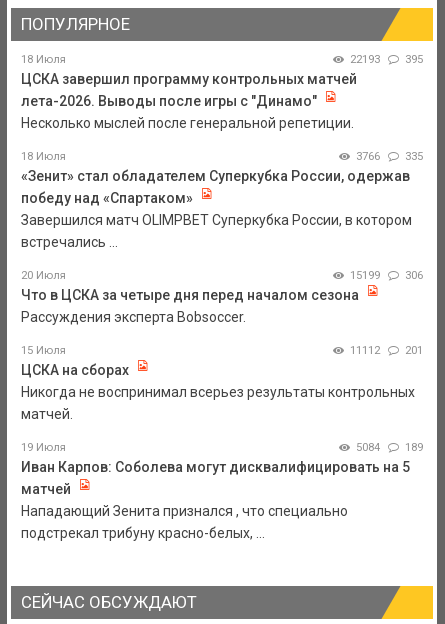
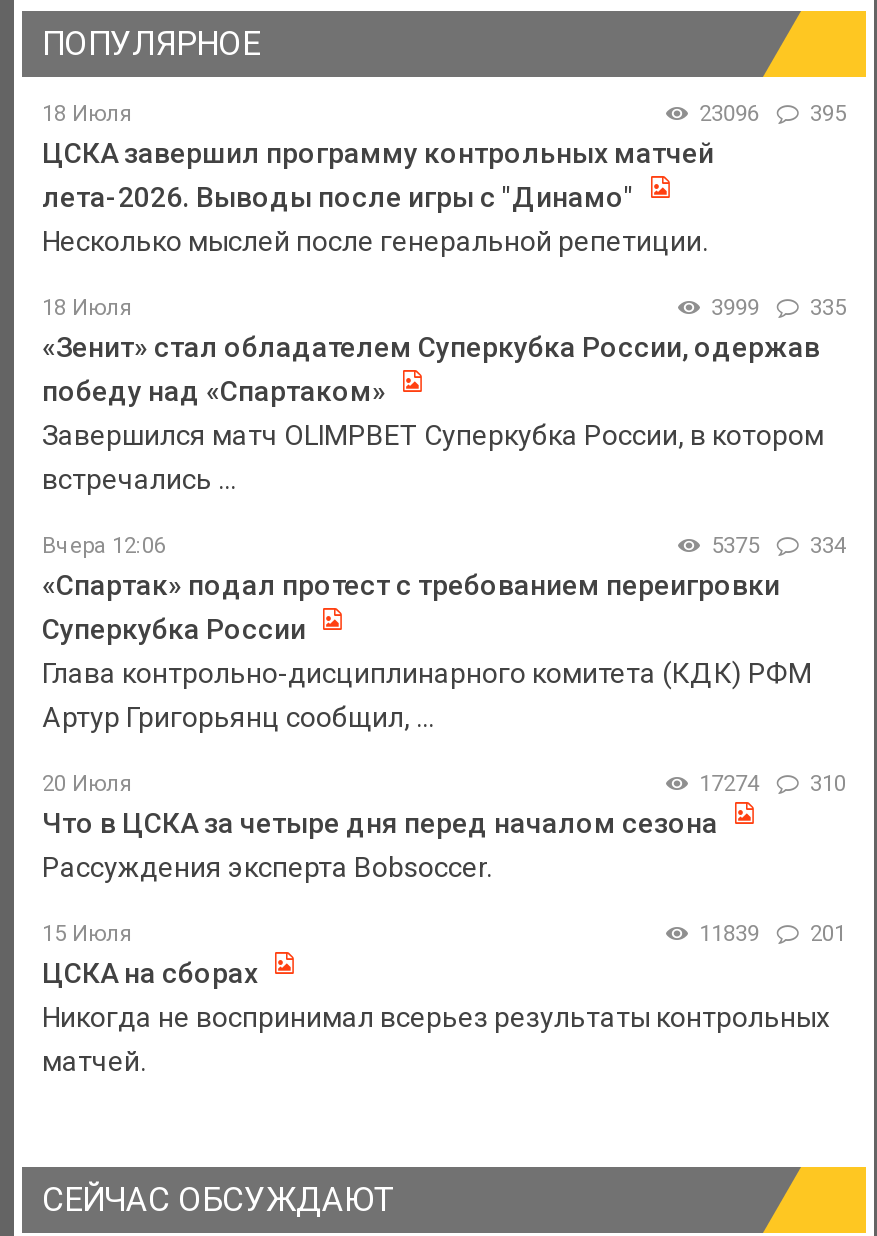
- 22193 395
+ 23096 395

- 3766 335
+ 3999 335

+ Вчера 12:06
+ 5375
+ 334
+ «Спартак» подал протест с требованием переигровки
+ Суперкубка России
+ Глава контрольно-дисциплинарного комитета (КДК) РФМ
+ Артур Григорьянц сообщил, ...

moved down: 20 Июля | Что в ЦСКА за четыре дня перед началом сезона | Рассуждения эксперта Bobsoccer. | 15 Июля | 201 | ЦСКА на сборах | Никогда не воспринимал всерьез результаты контрольных | матчей.

- 15199
+ 17274

- 306
+ 310

- 11112 201
+ 11839 201

- 19 Июля
- 5084
- 189
- Иван Карпов: Соболева могут дисквалифицировать на 5
- матчей
- Нападающий Зенита признался , что специально
- подстрекал трибуну красно-белых, ...
